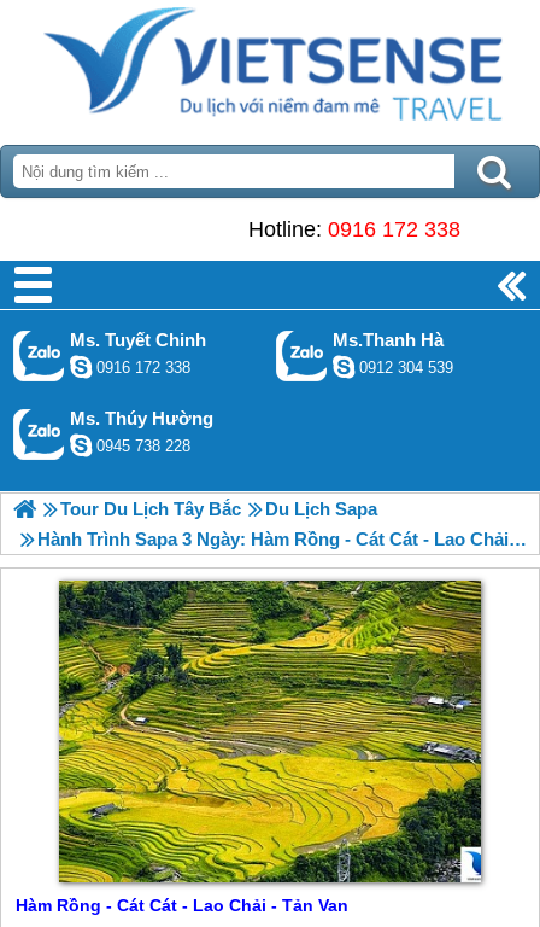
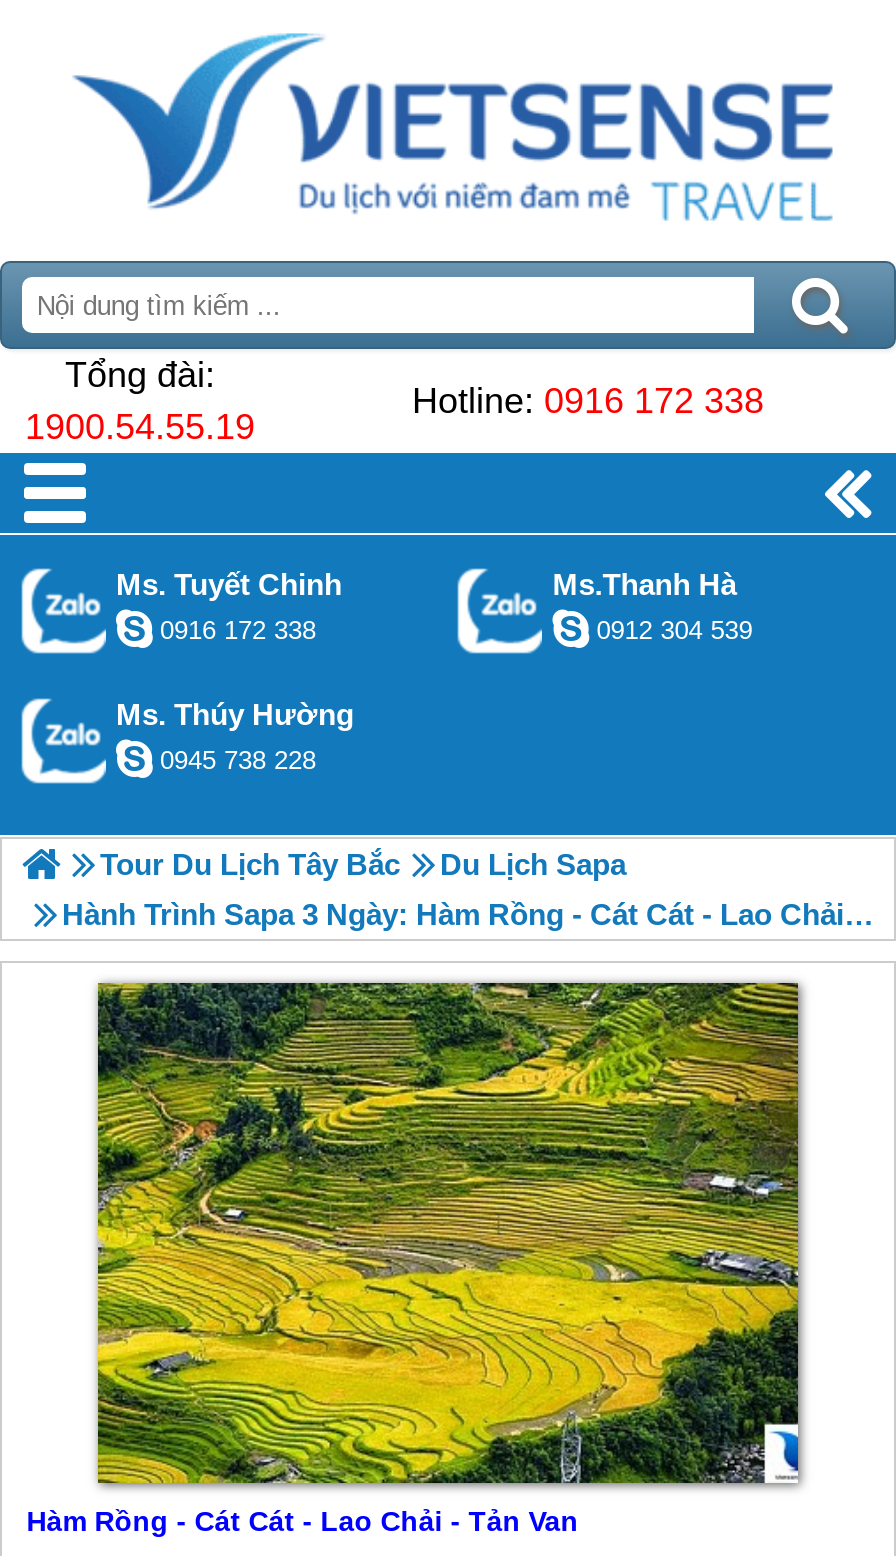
+ Tổng đài:
+ 1900.54.55.19
